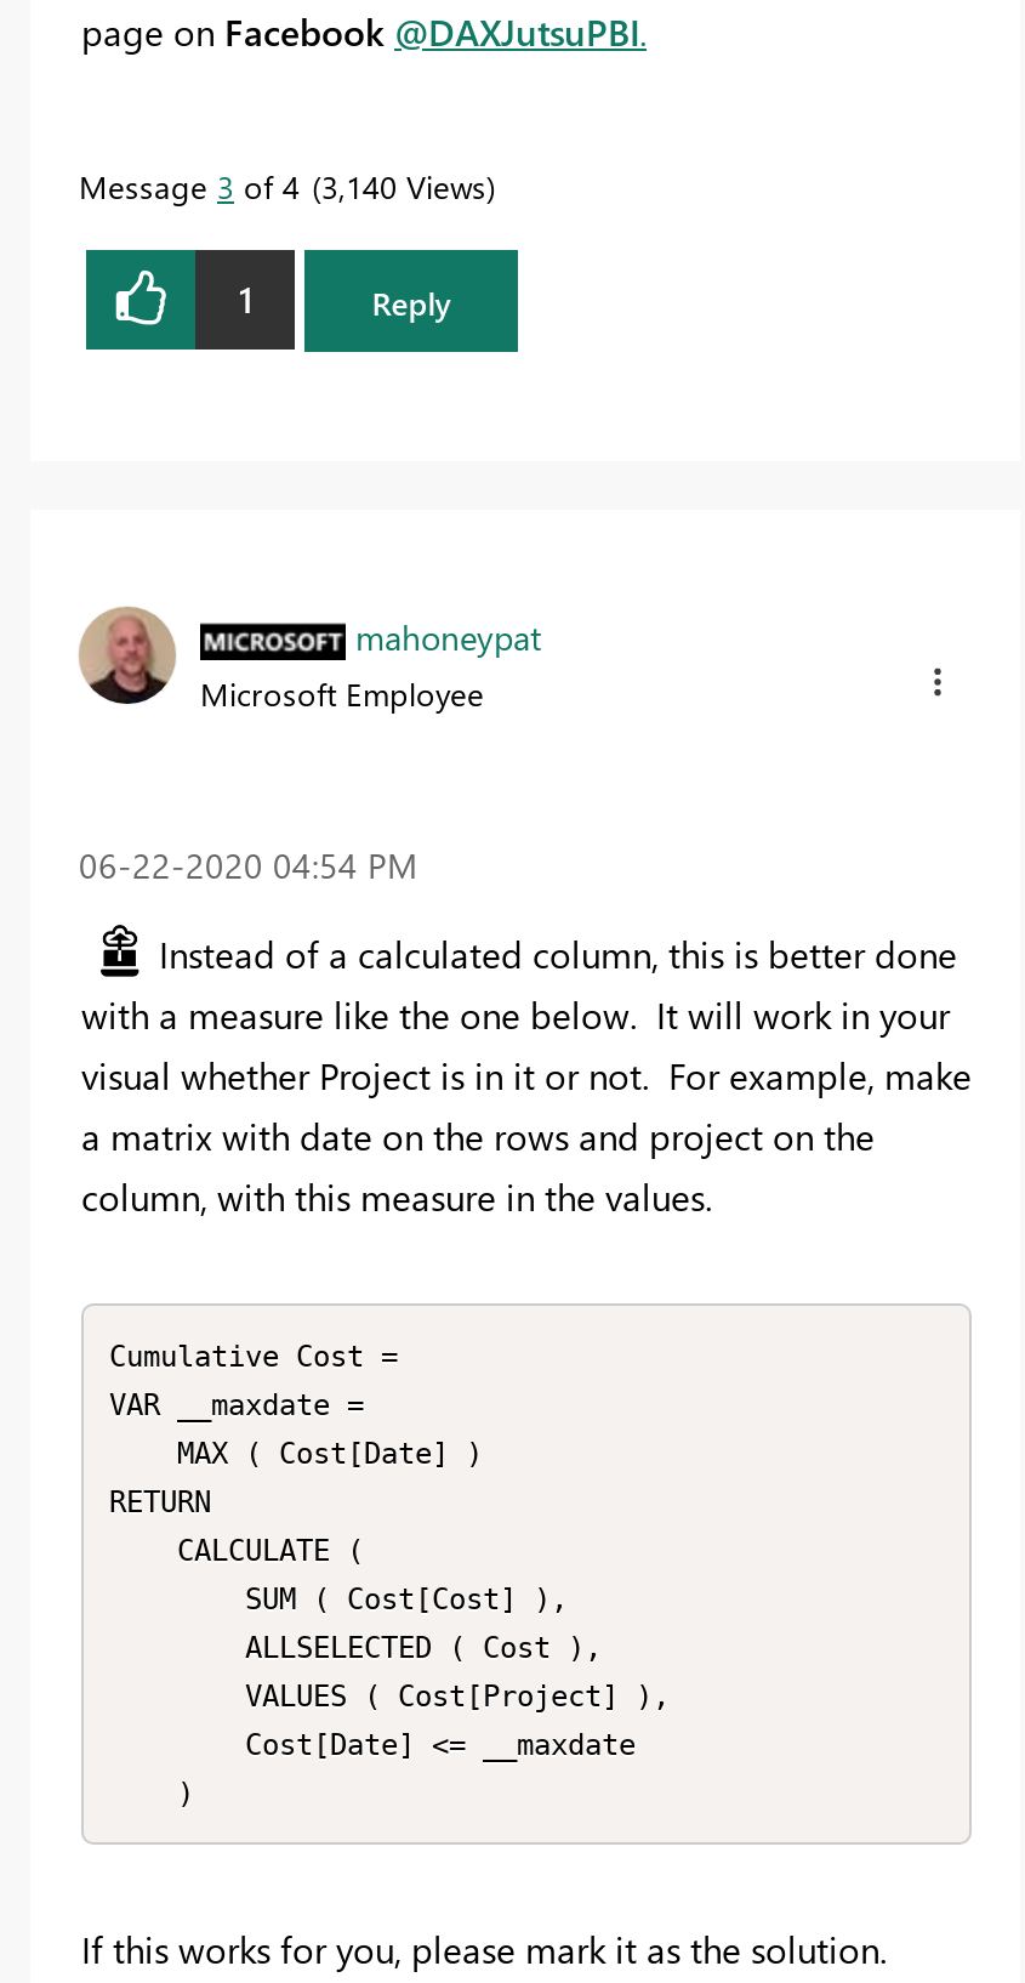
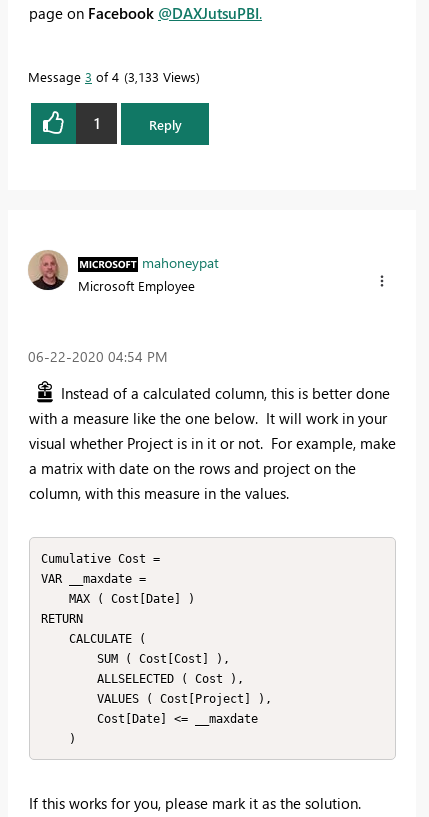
- Message 3 of 4 3,140 Views
+ Message 3 of 4 3,133 Views
